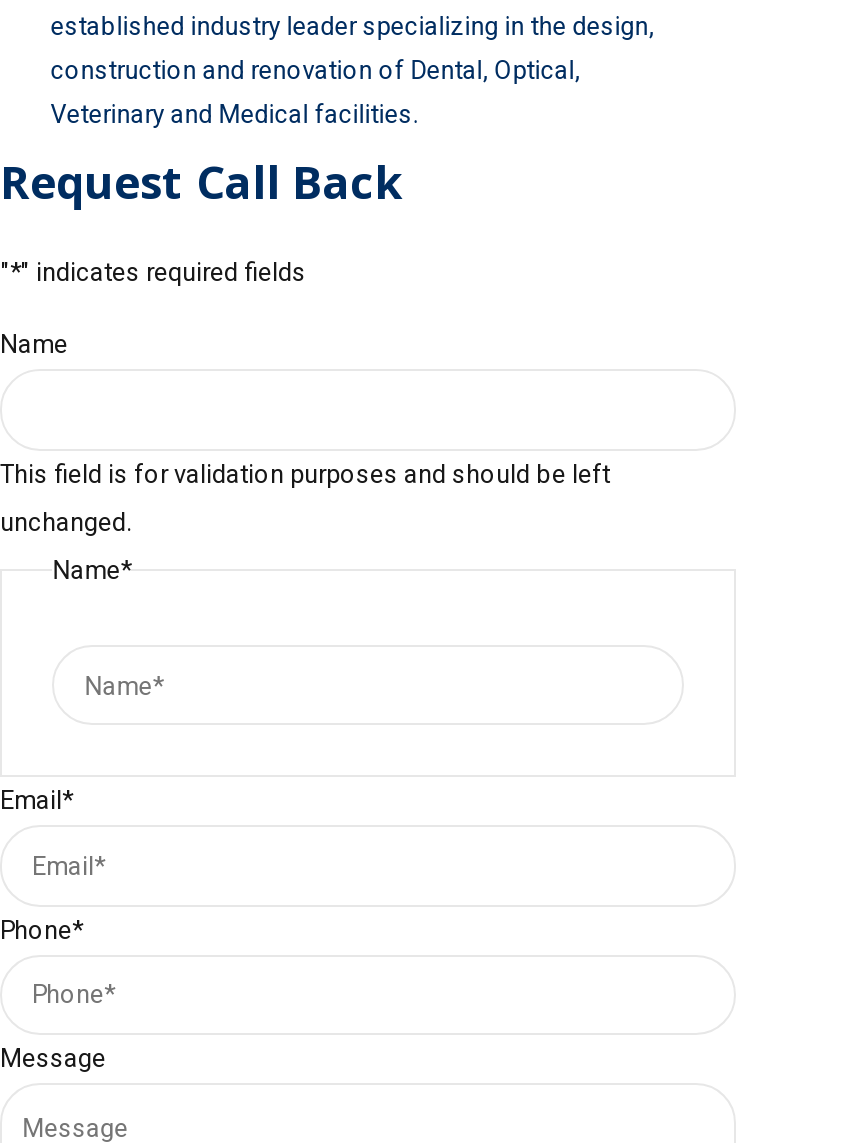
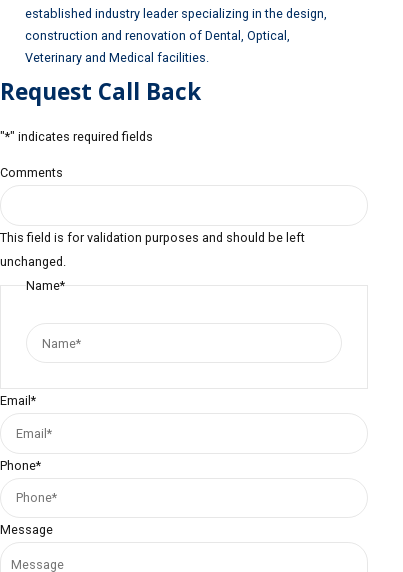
- Name
+ Comments
